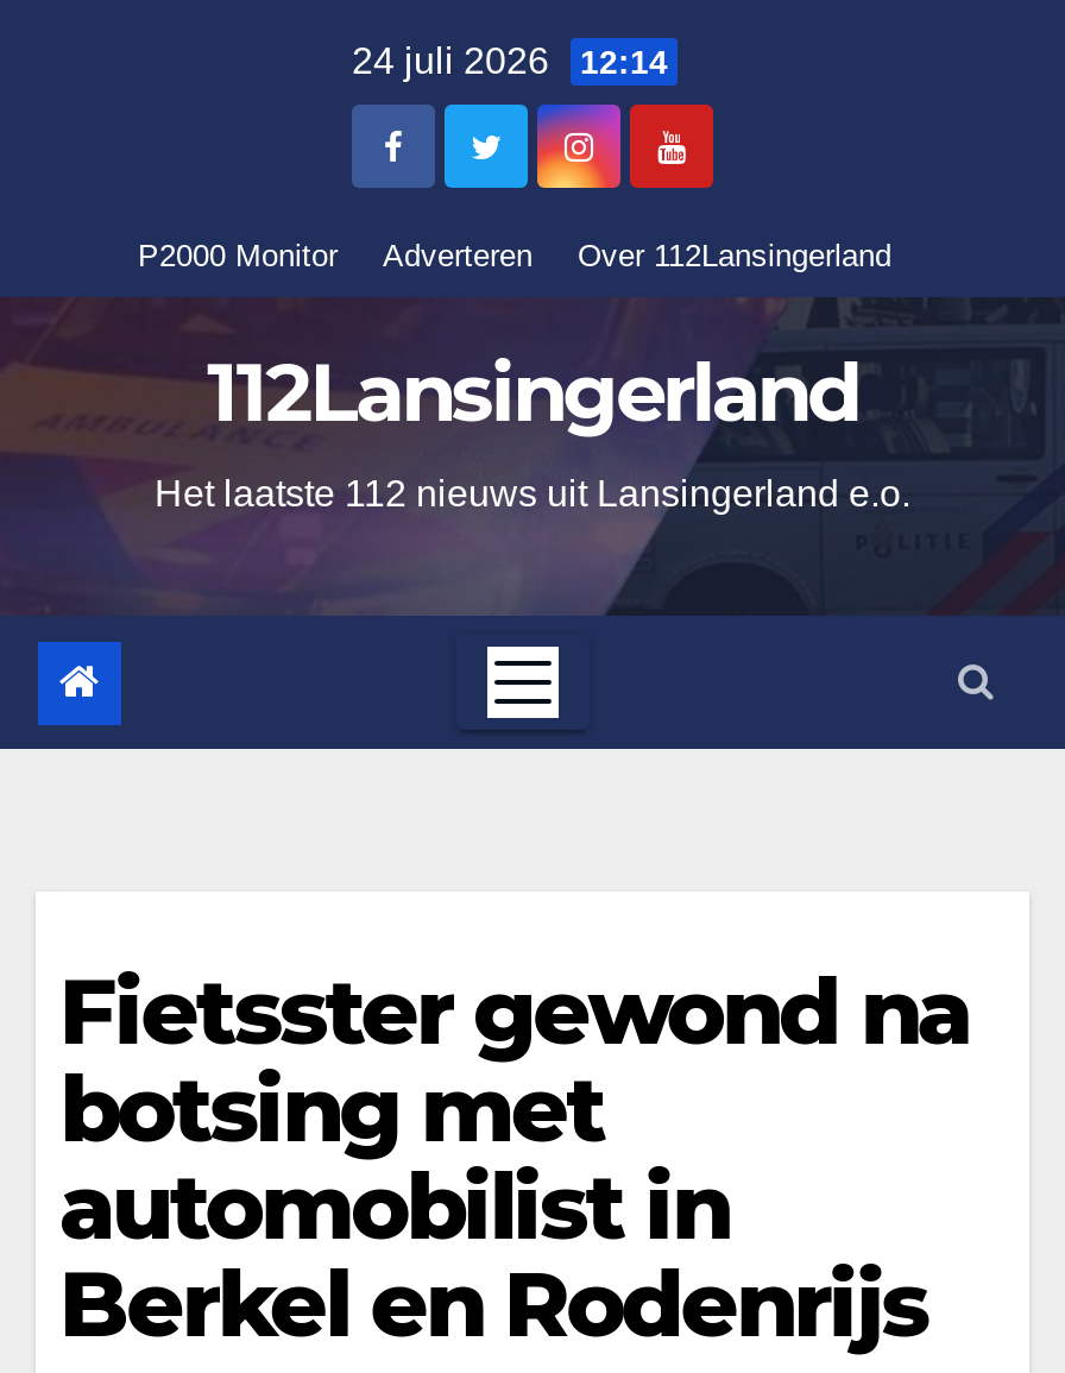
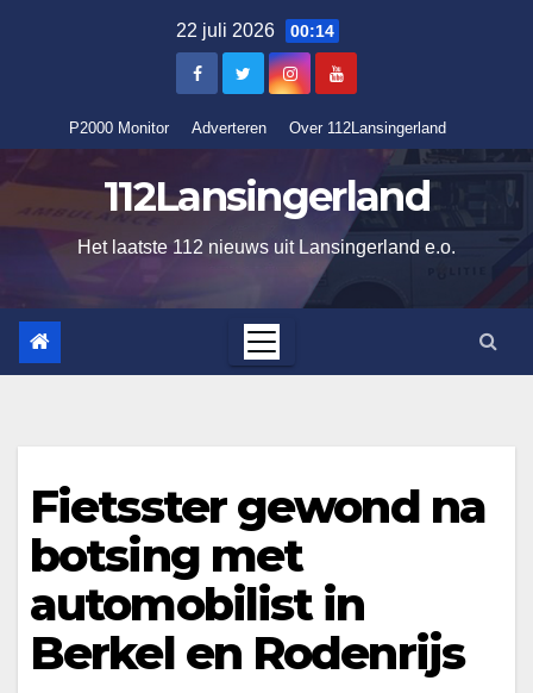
- 24 juli 2026 12:14
+ 22 juli 2026 00:14
